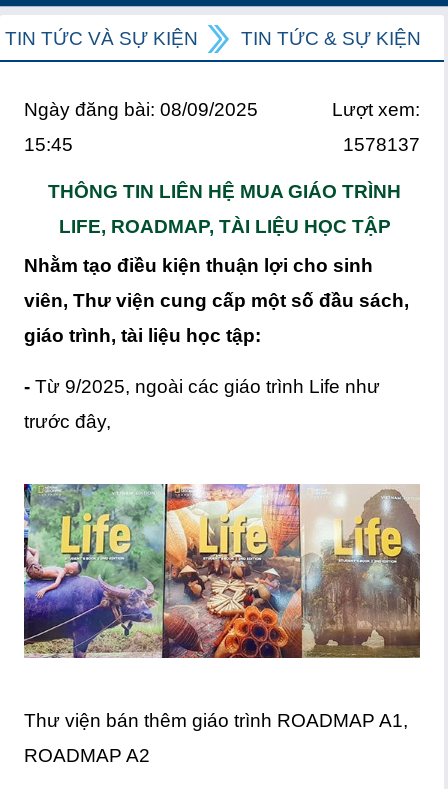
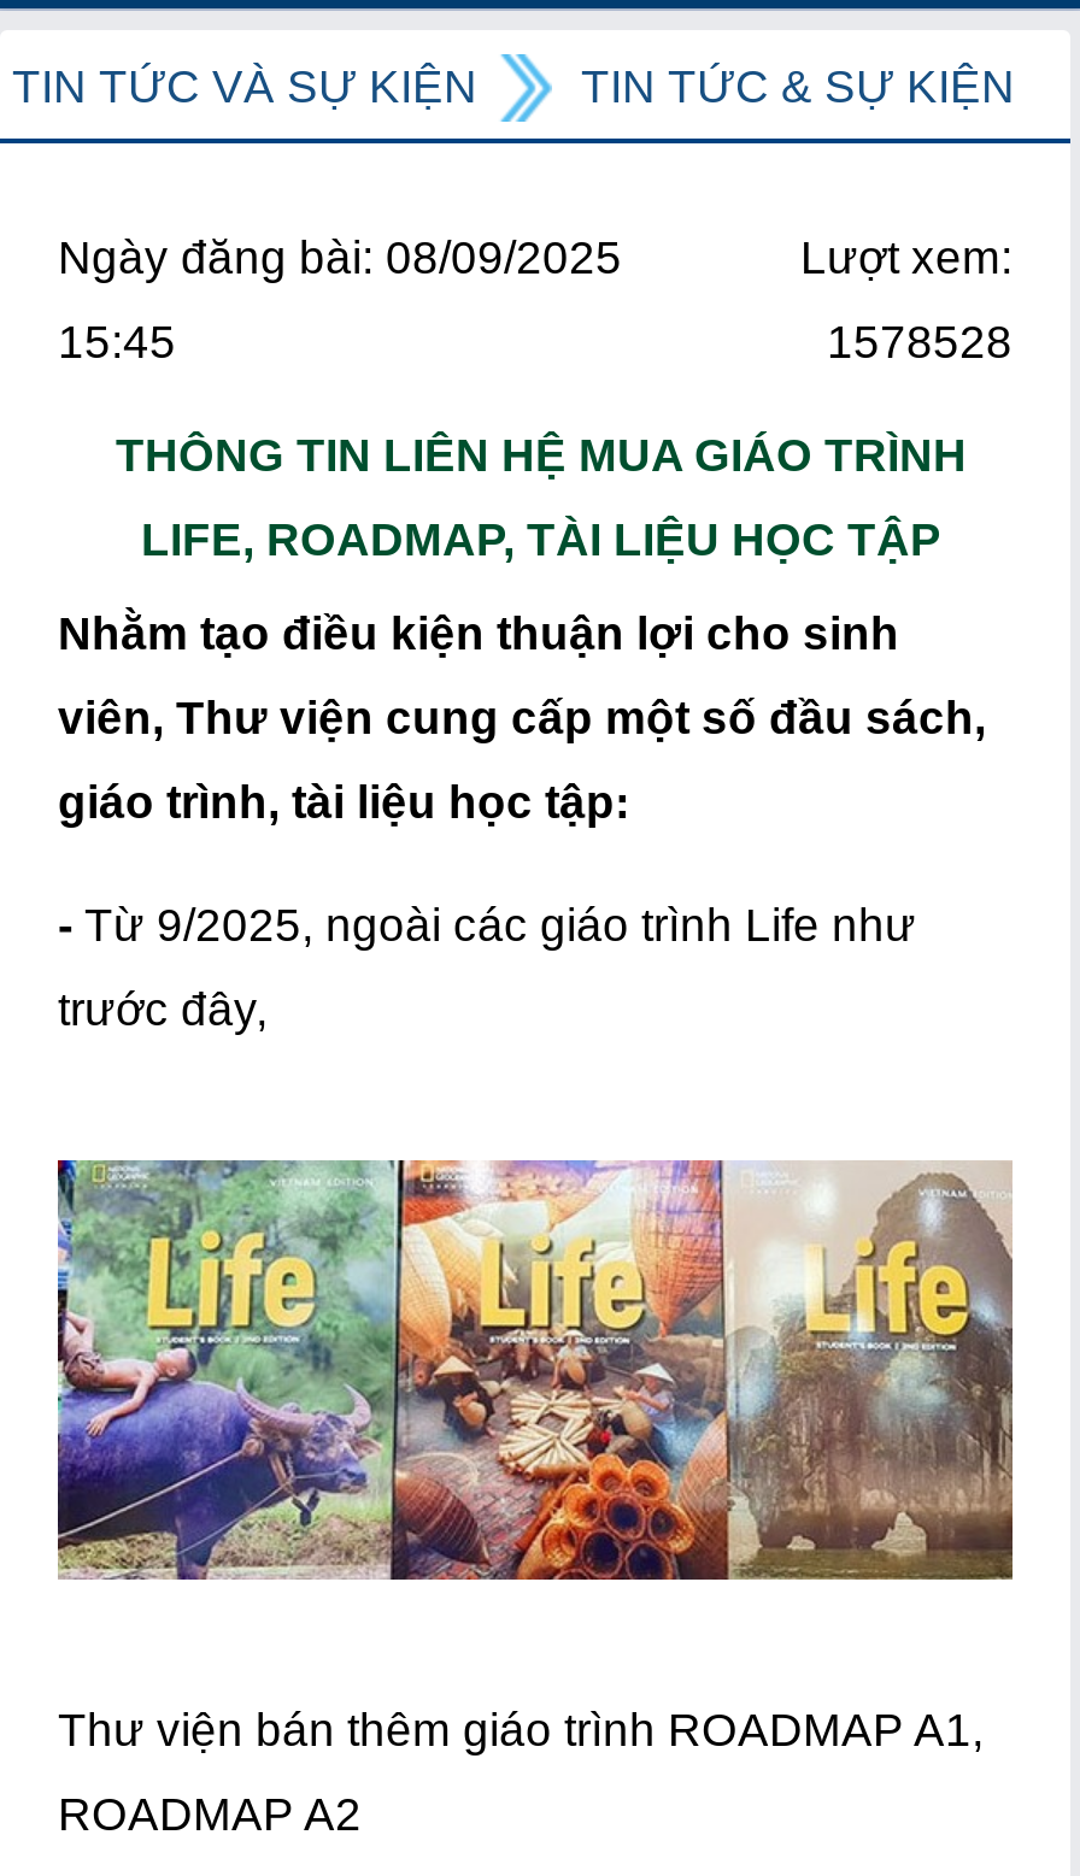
- 1578137
+ 1578528
